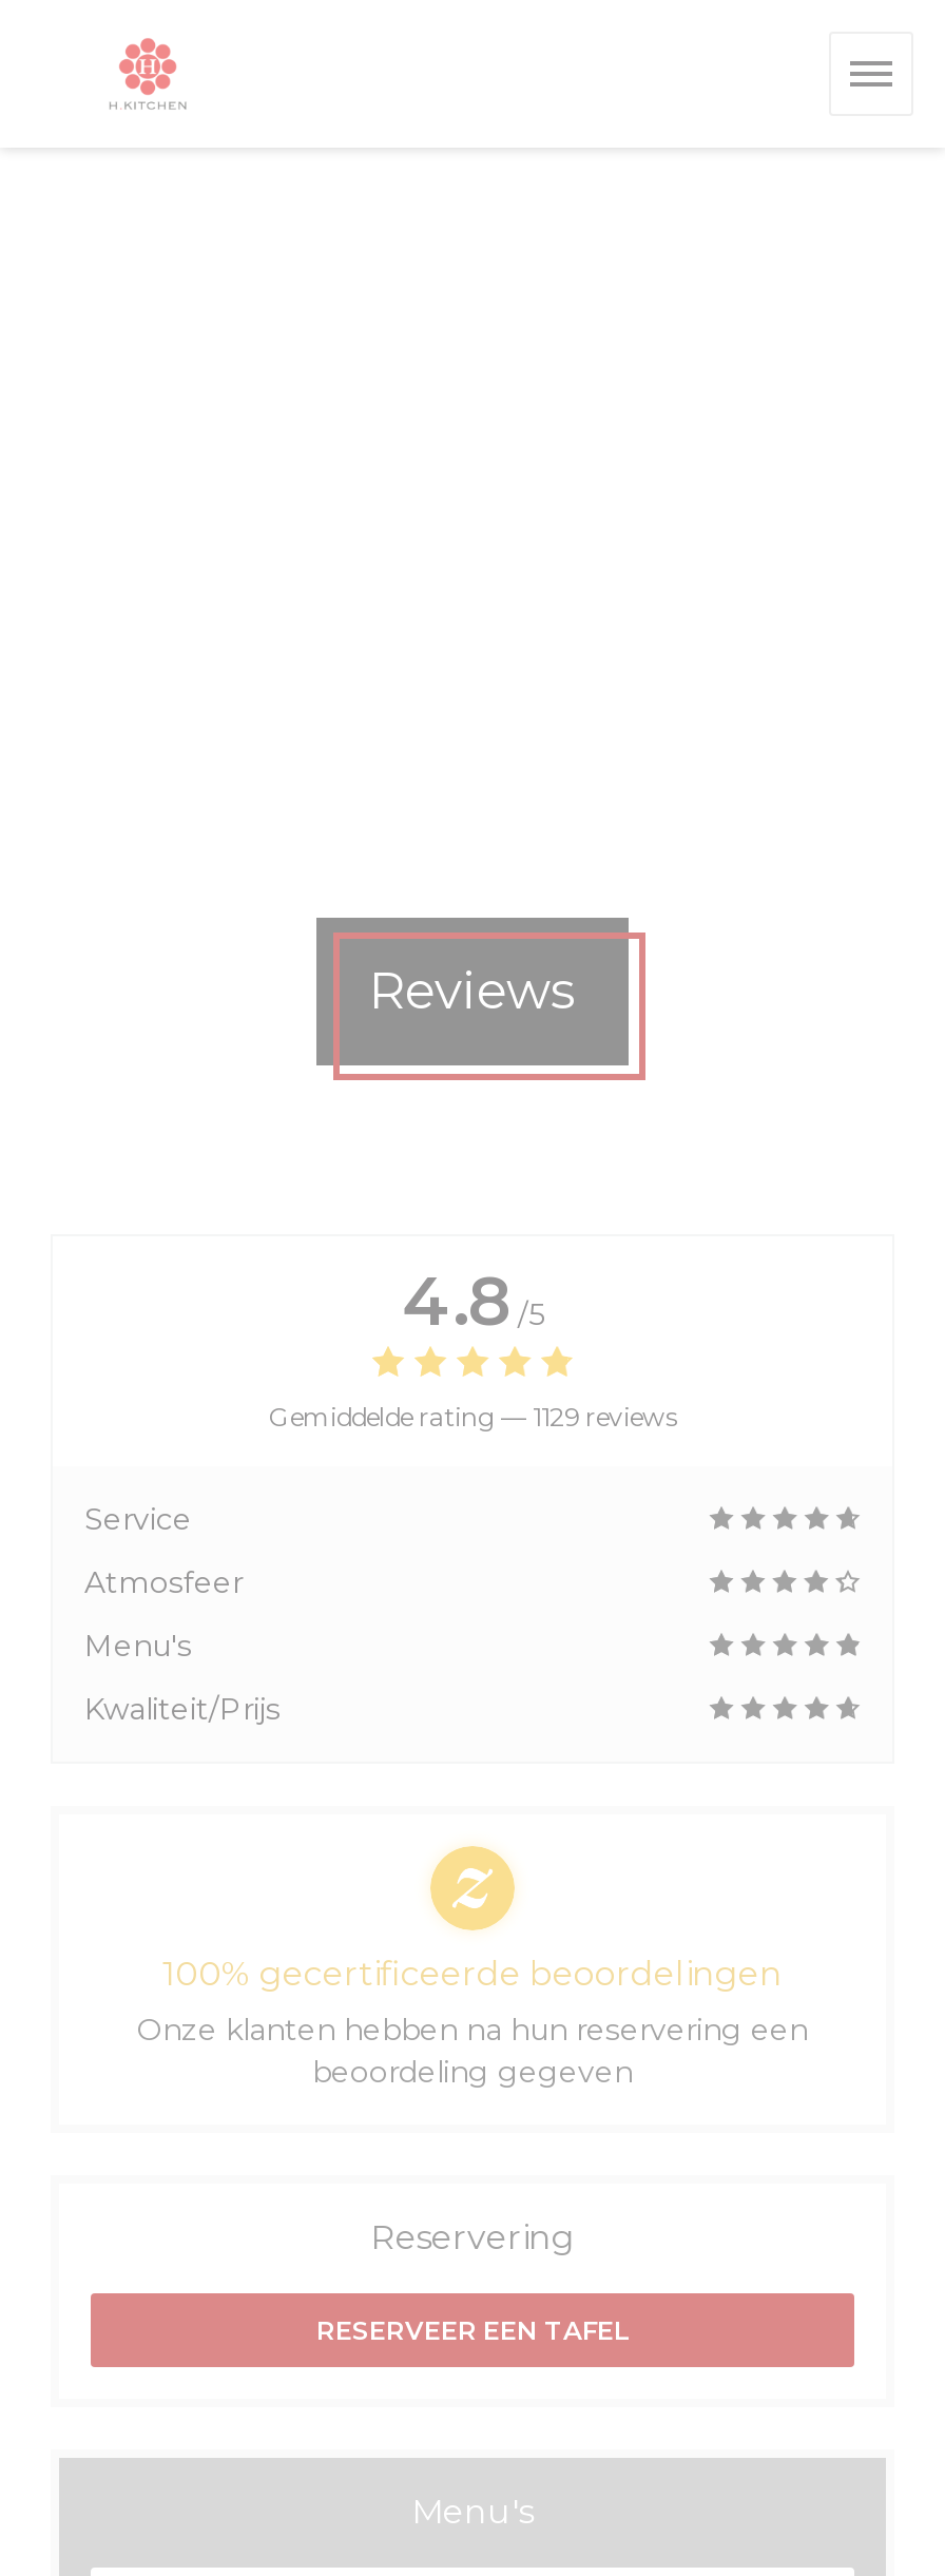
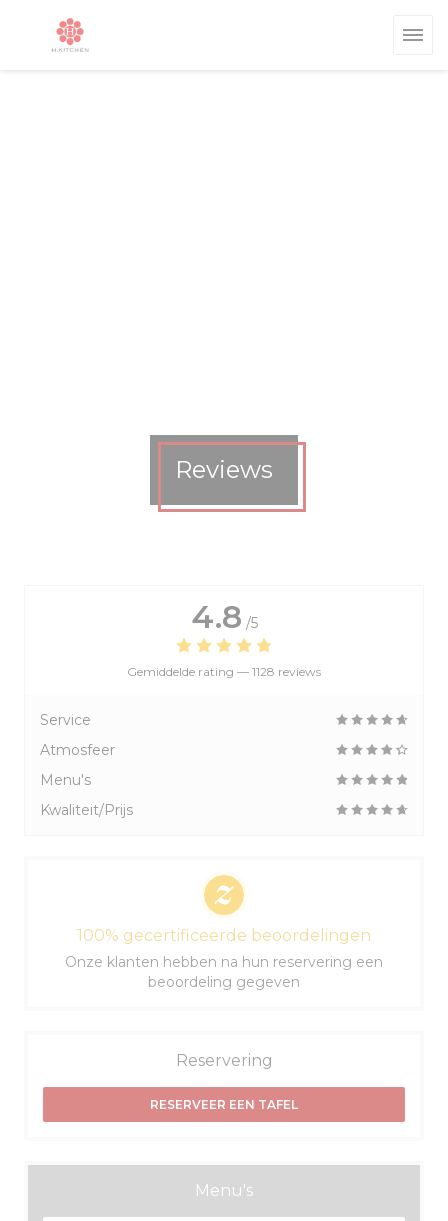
- Gemiddelde rating — 1129 reviews
+ Gemiddelde rating — 1128 reviews
